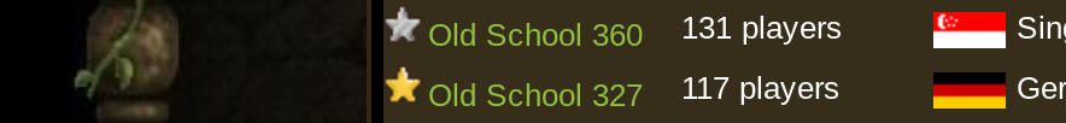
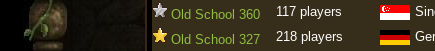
- Old School 360 131 players
+ Old School 360 117 players

- Old School 327 117 players
+ Old School 327 218 players
